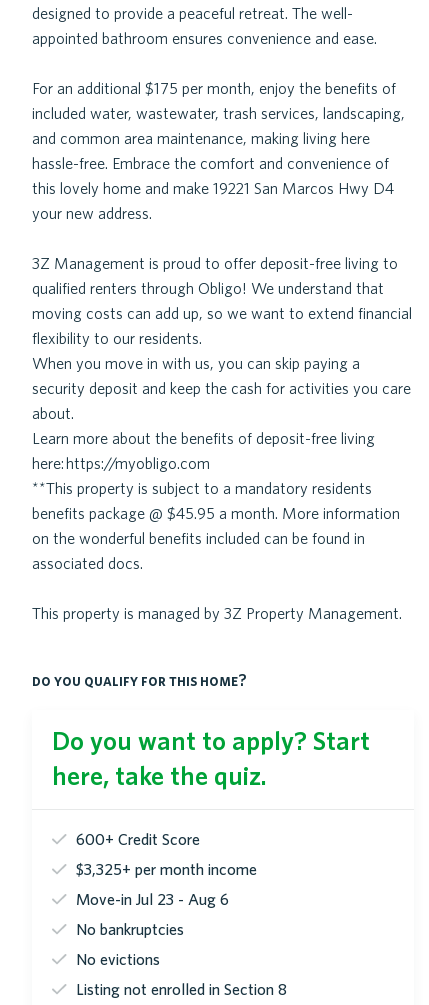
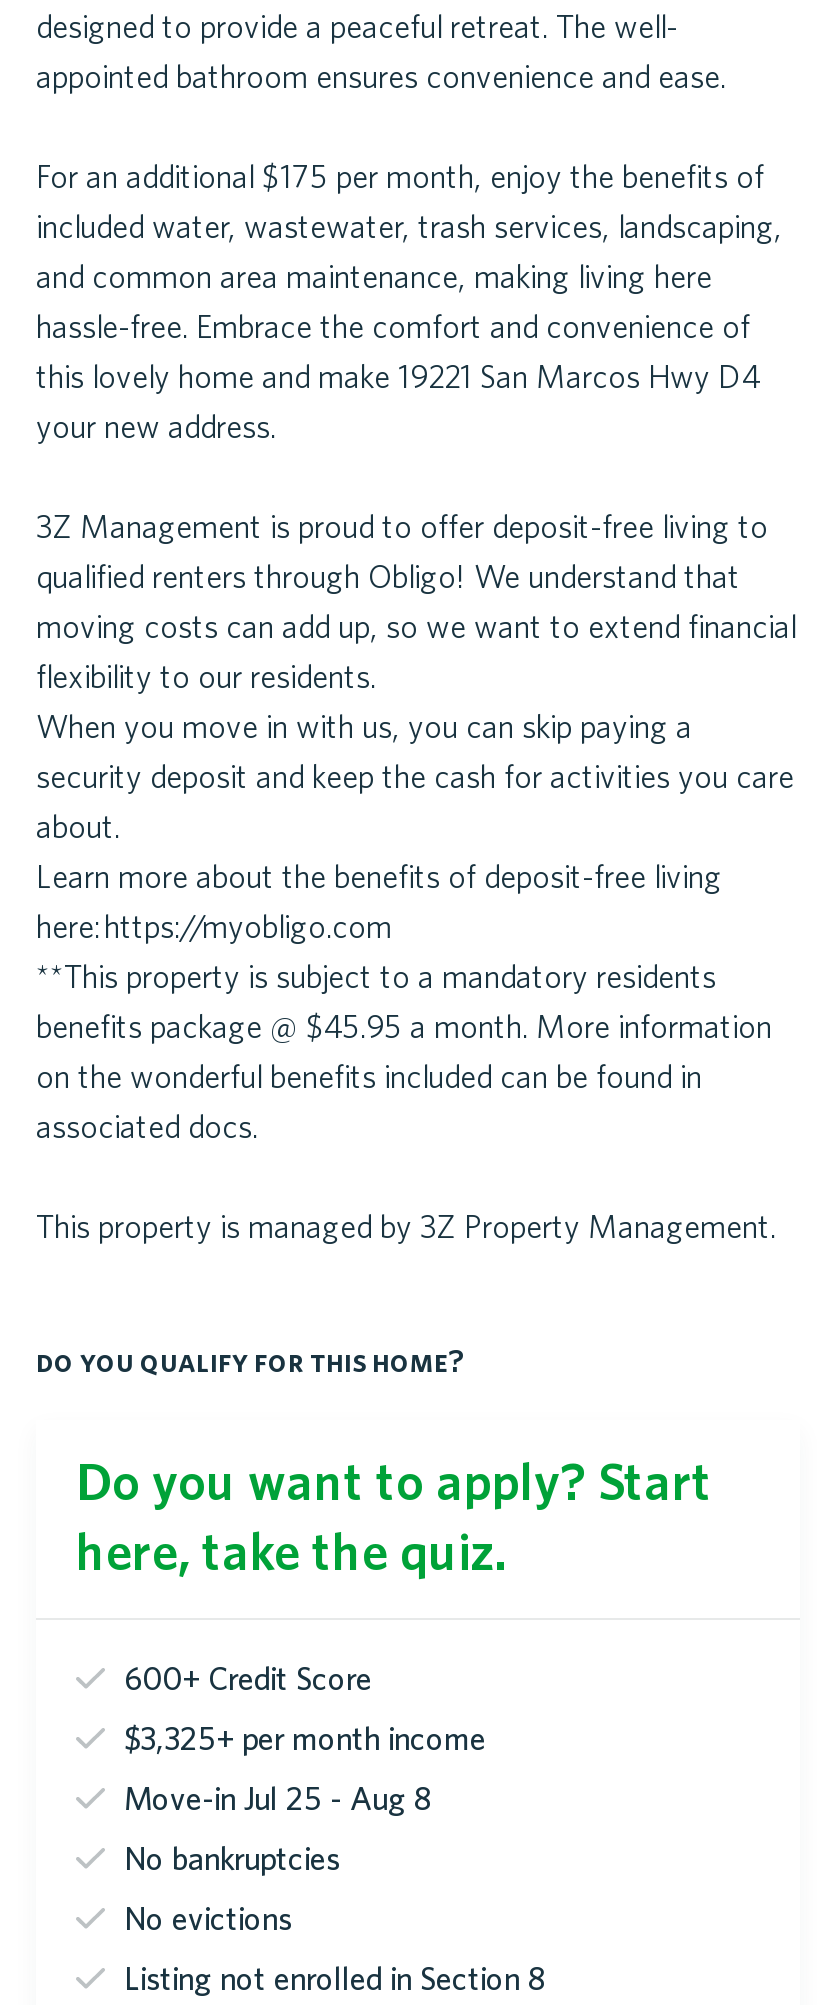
- Move-in Jul 23 - Aug 6
+ Move-in Jul 25 - Aug 8
